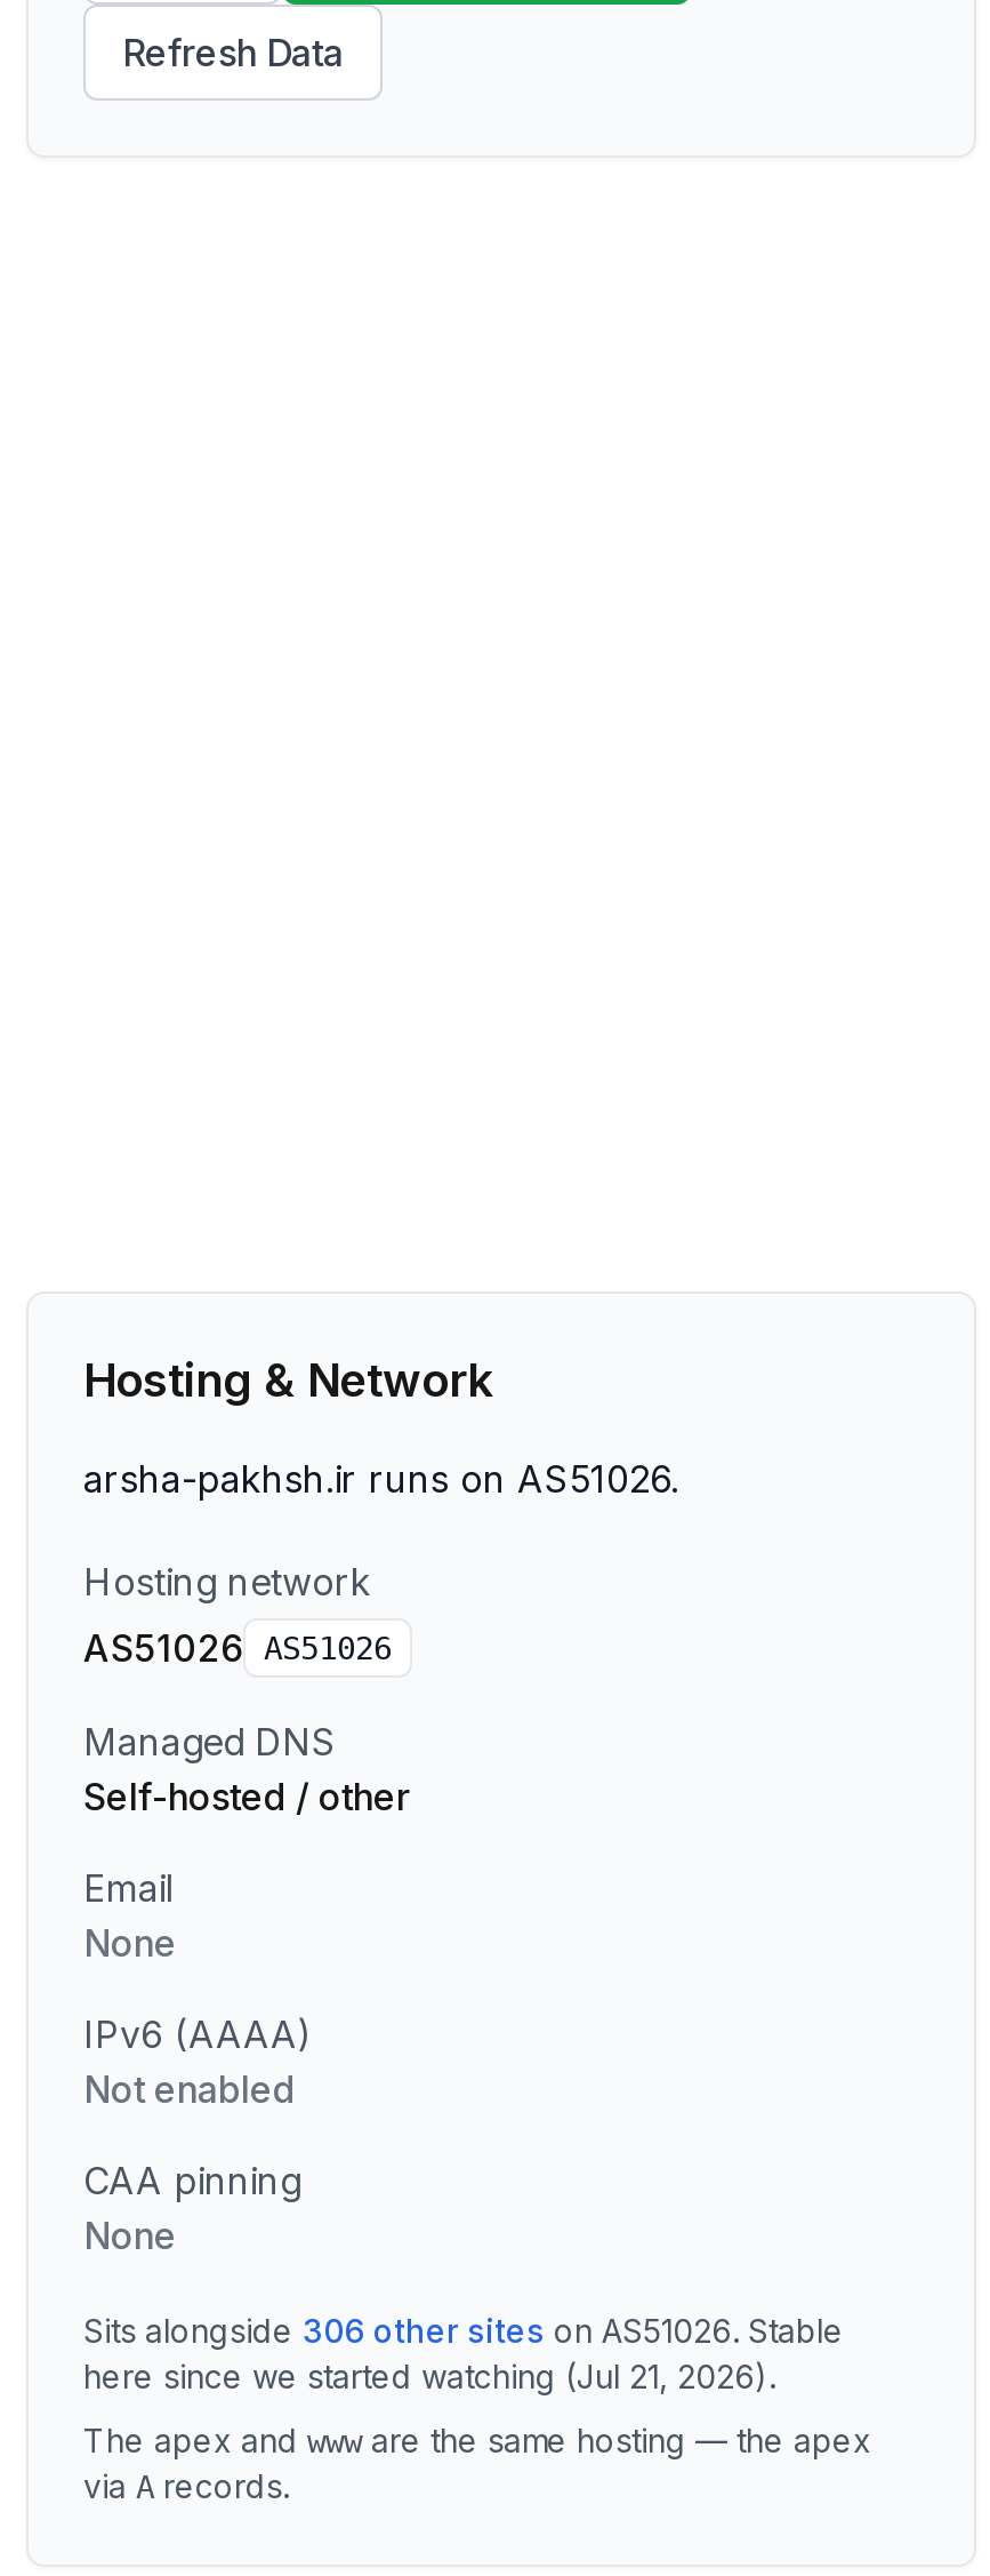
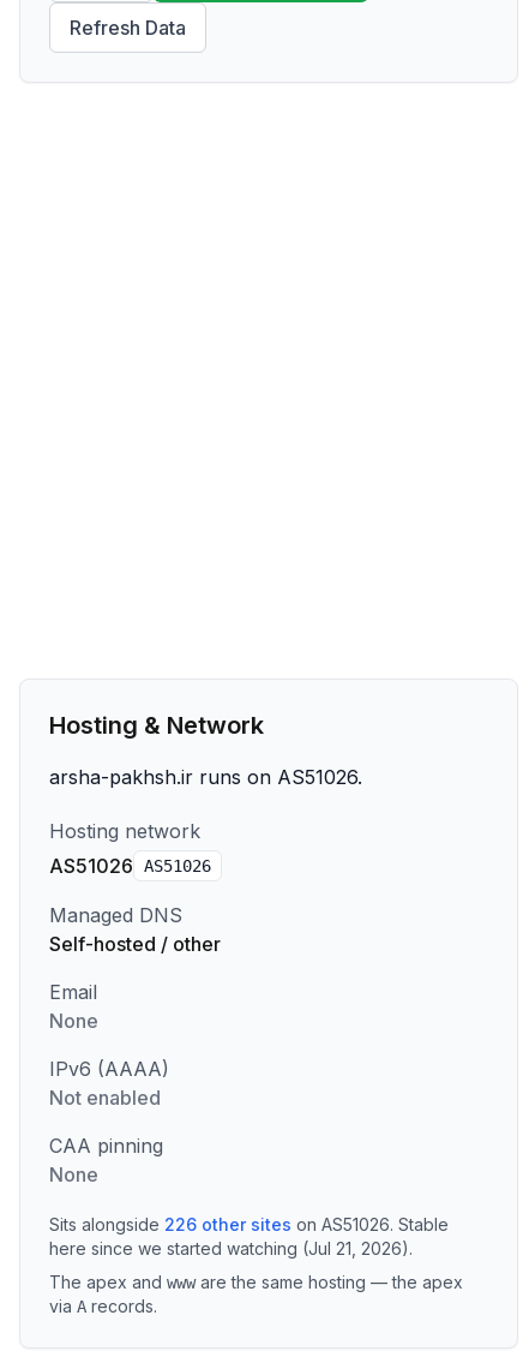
- Sits alongside 306 other sites on AS51026. Stable
+ Sits alongside 226 other sites on AS51026. Stable
